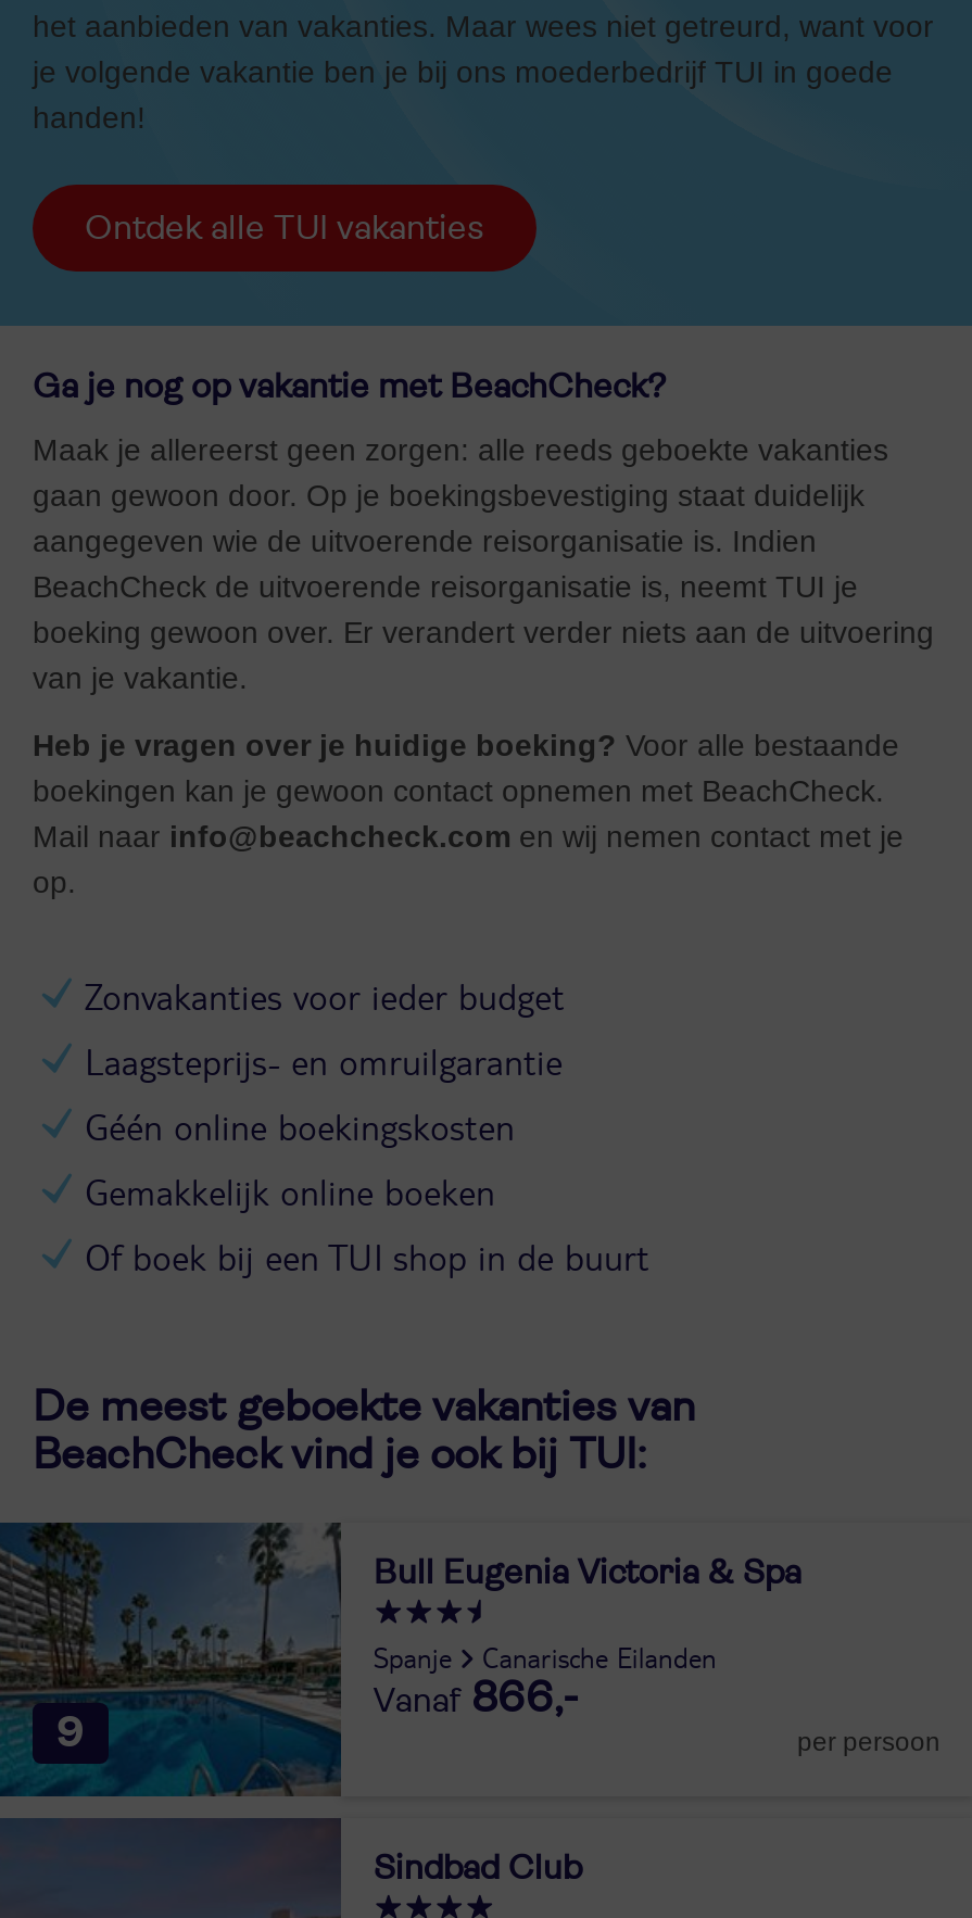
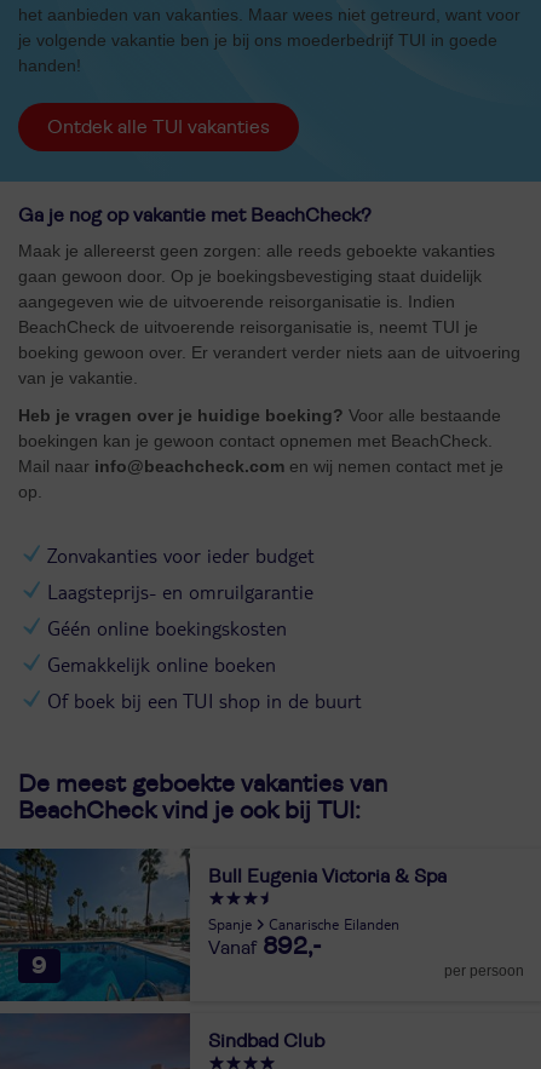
- 866,-
+ 892,-
